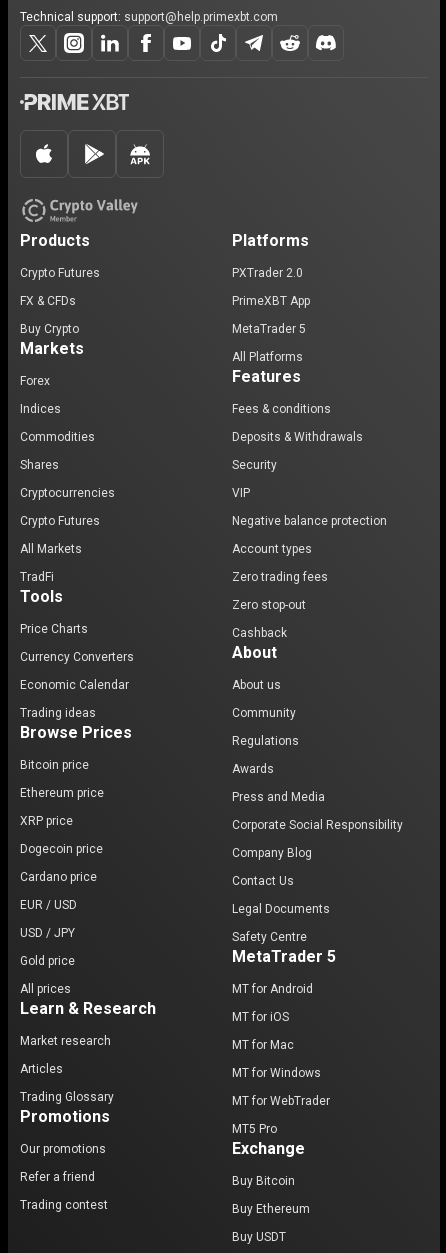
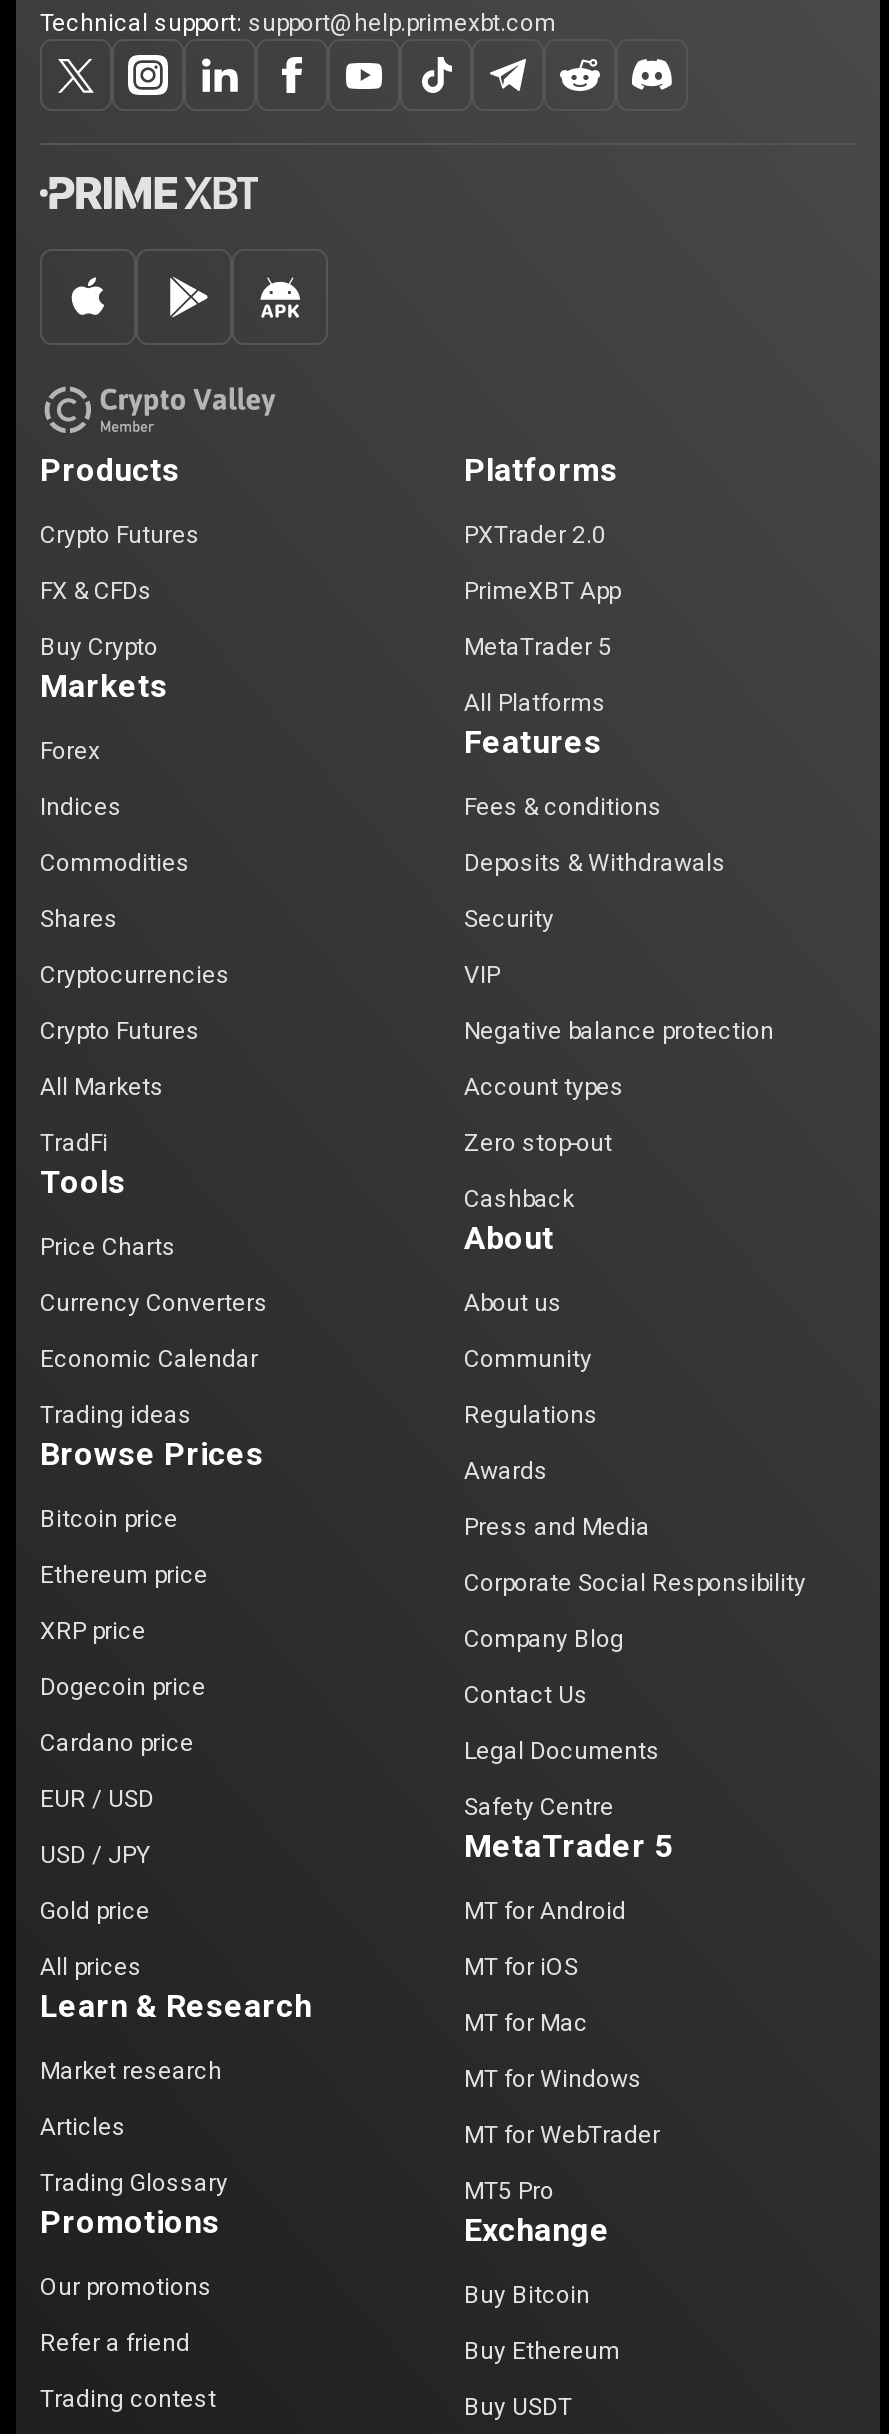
- Zero trading fees
